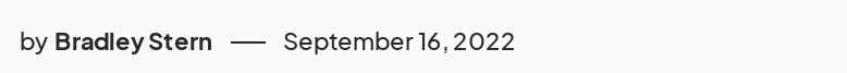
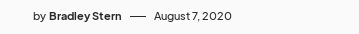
- September 16, 2022
+ August 7, 2020
